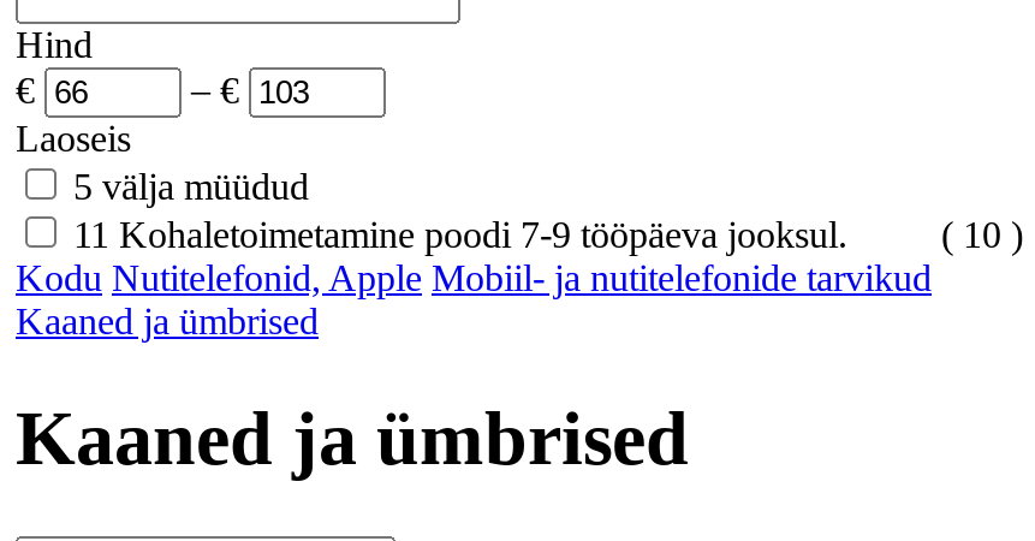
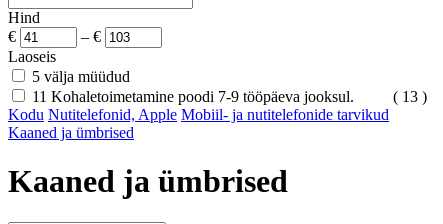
- ( 10 )
+ ( 13 )
